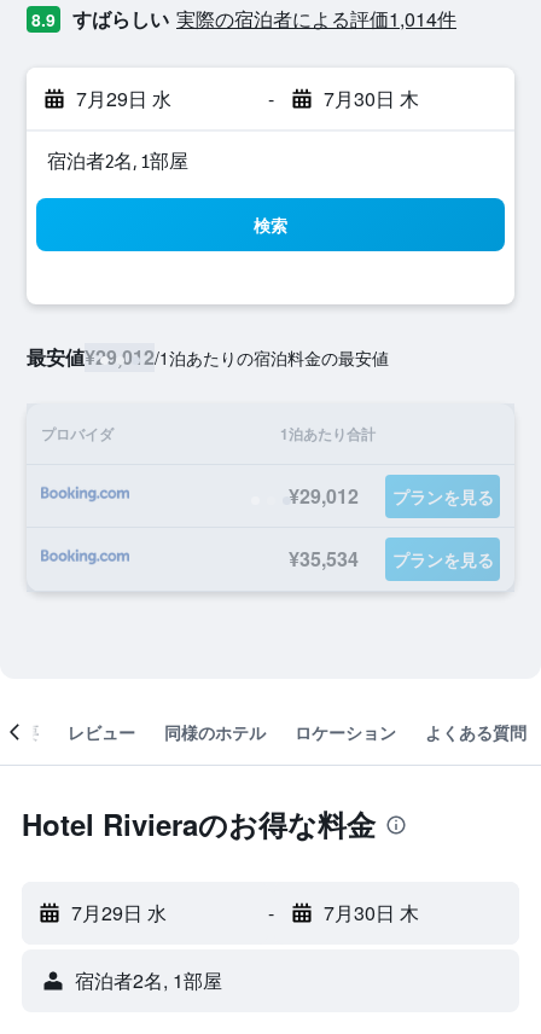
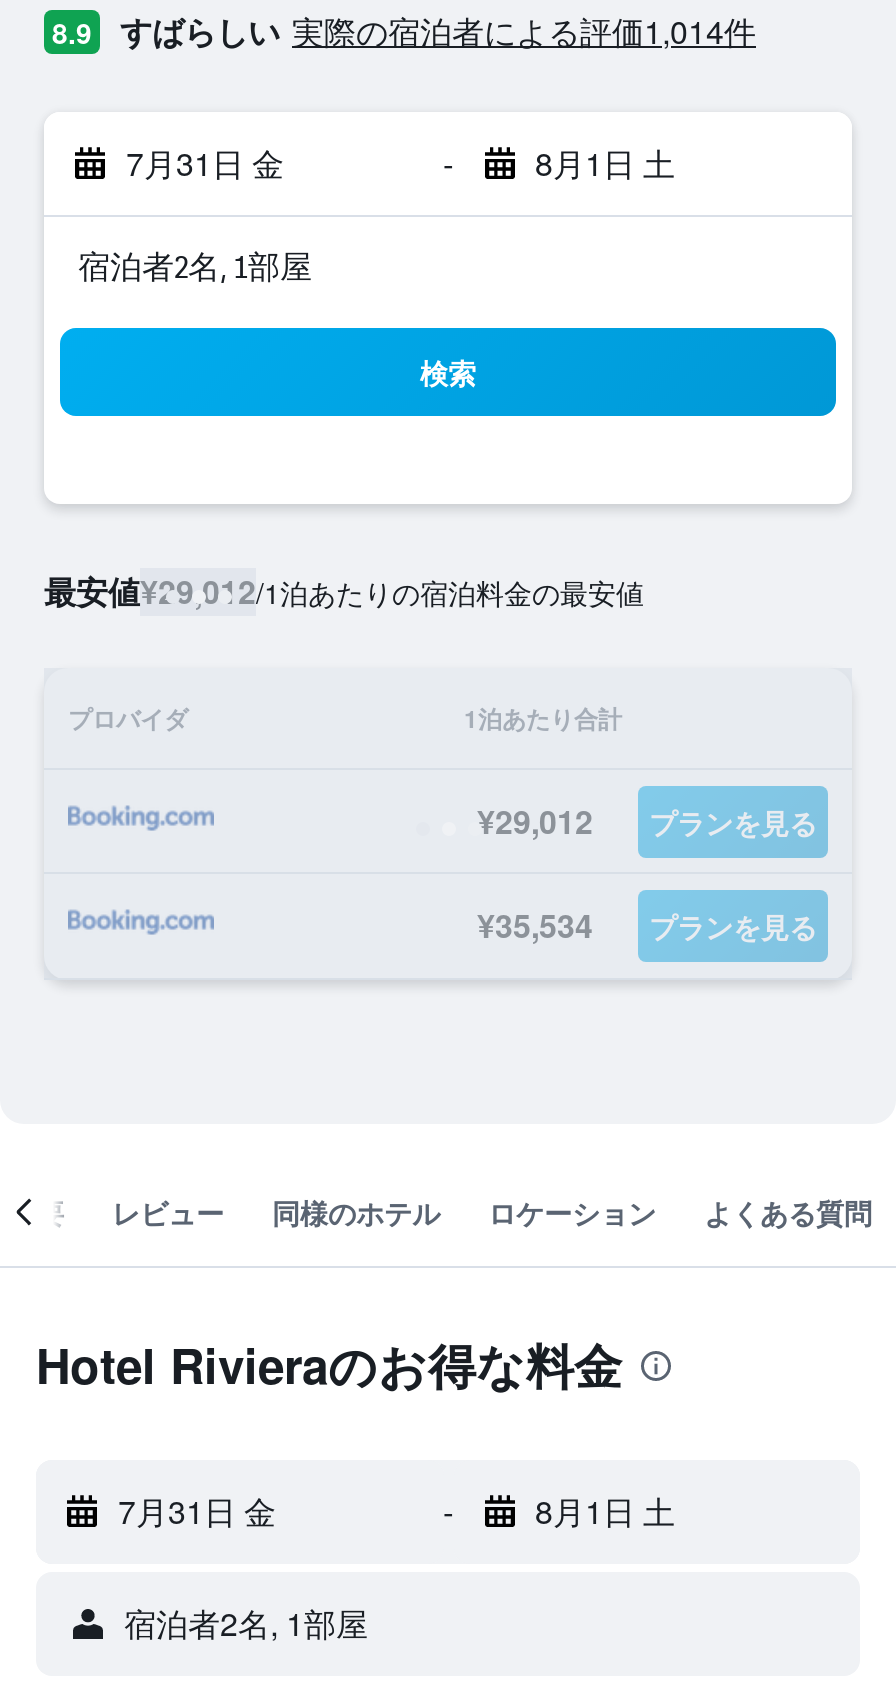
- 7月29日 水
+ 7月31日 金

- 7月30日 木
+ 8月1日 土

- 7月29日 水
+ 7月31日 金

- 7月30日 木
+ 8月1日 土
